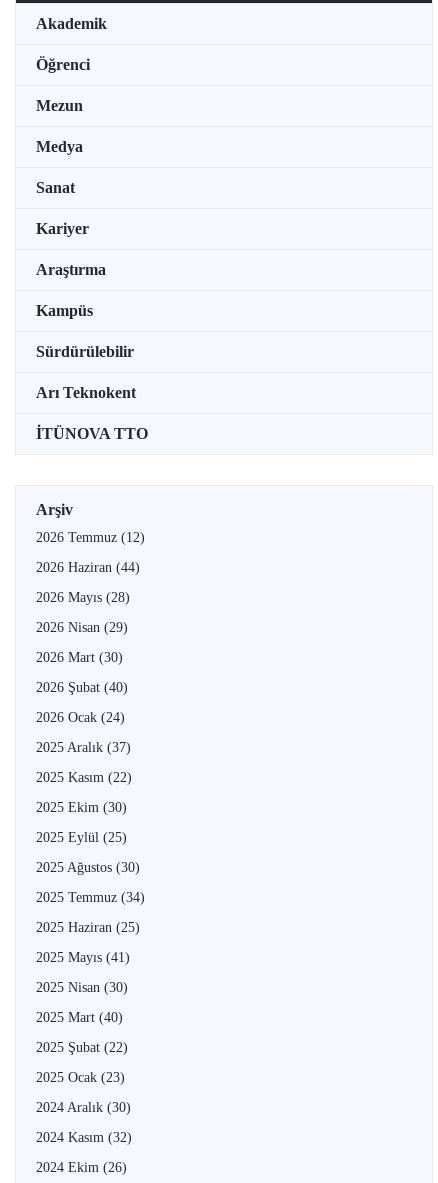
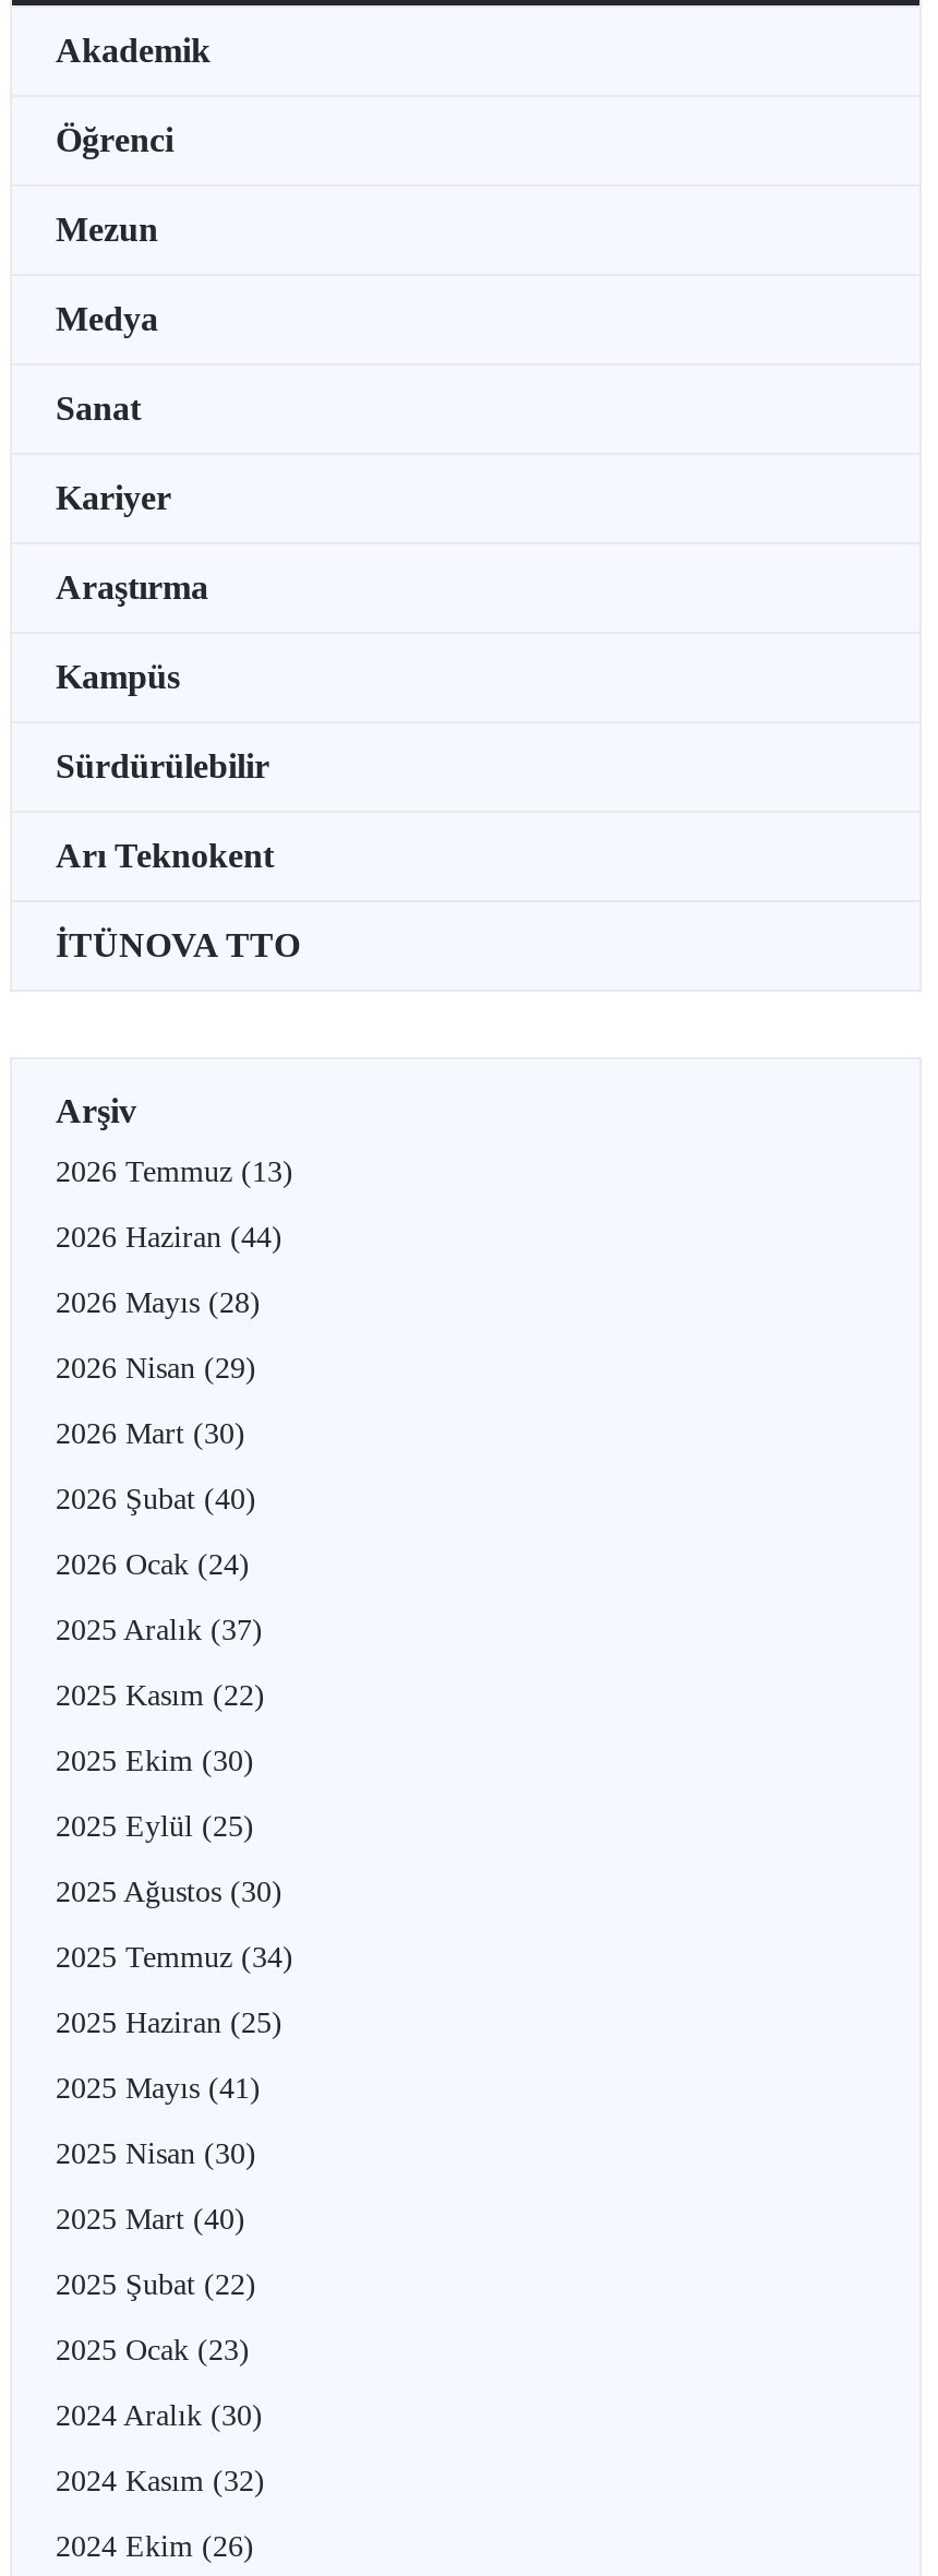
- 2026 Temmuz (12)
+ 2026 Temmuz (13)
